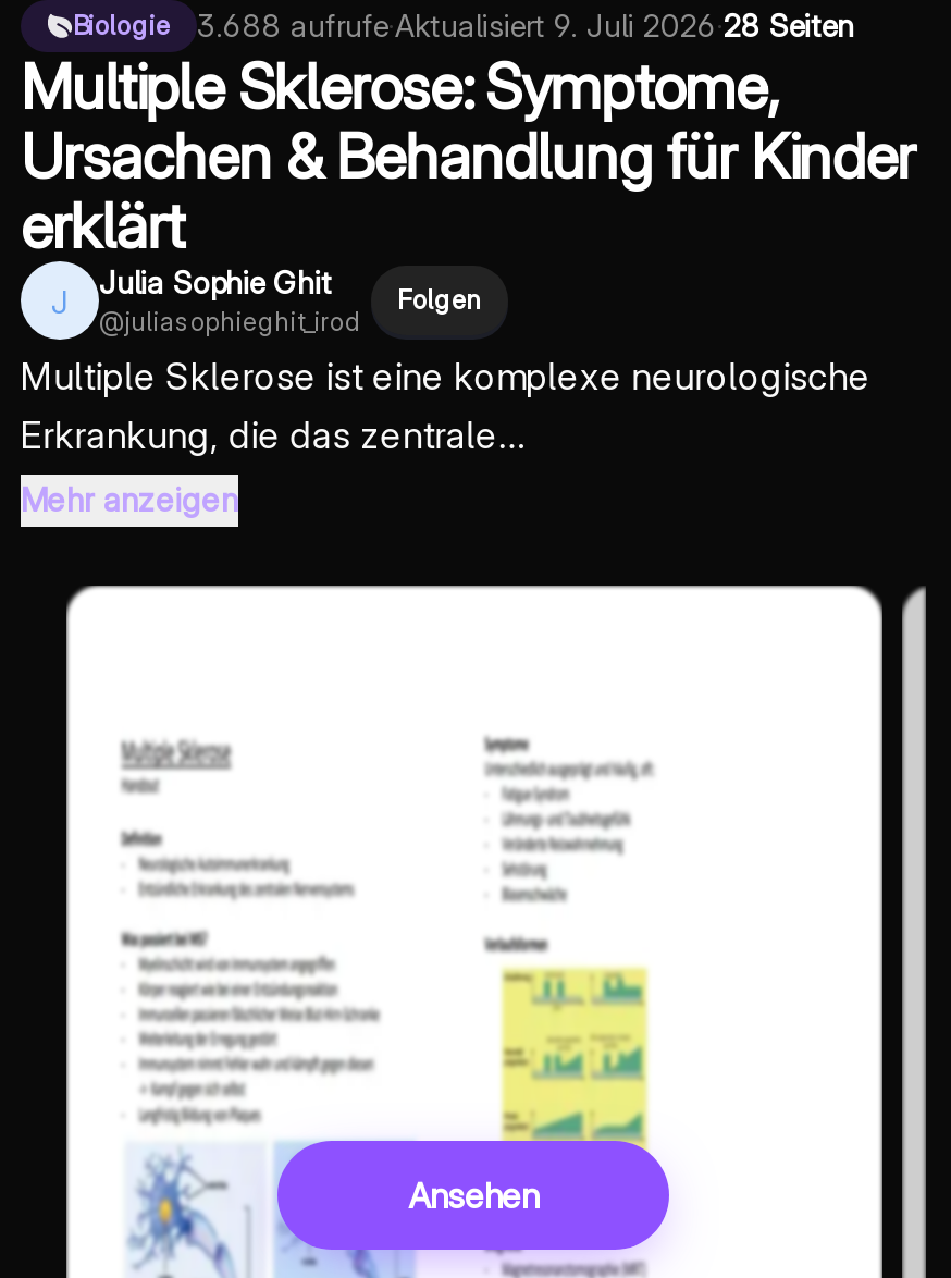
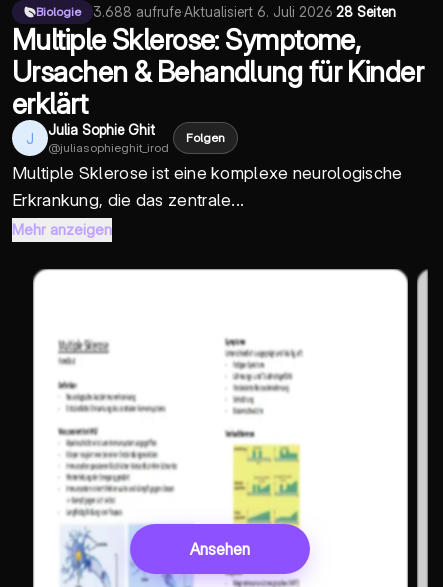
- 3.688 aufrufe · Aktualisiert 9. Juli 2026 · 28 Seiten
+ 3.688 aufrufe · Aktualisiert 6. Juli 2026 · 28 Seiten
